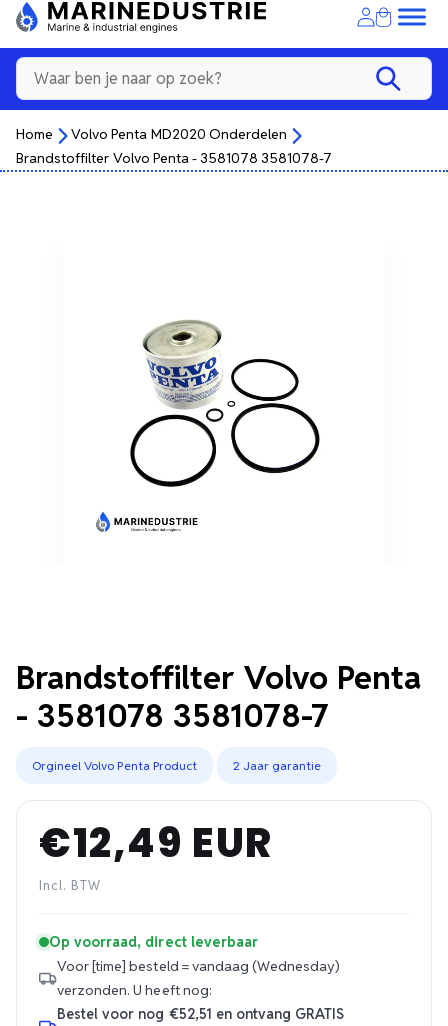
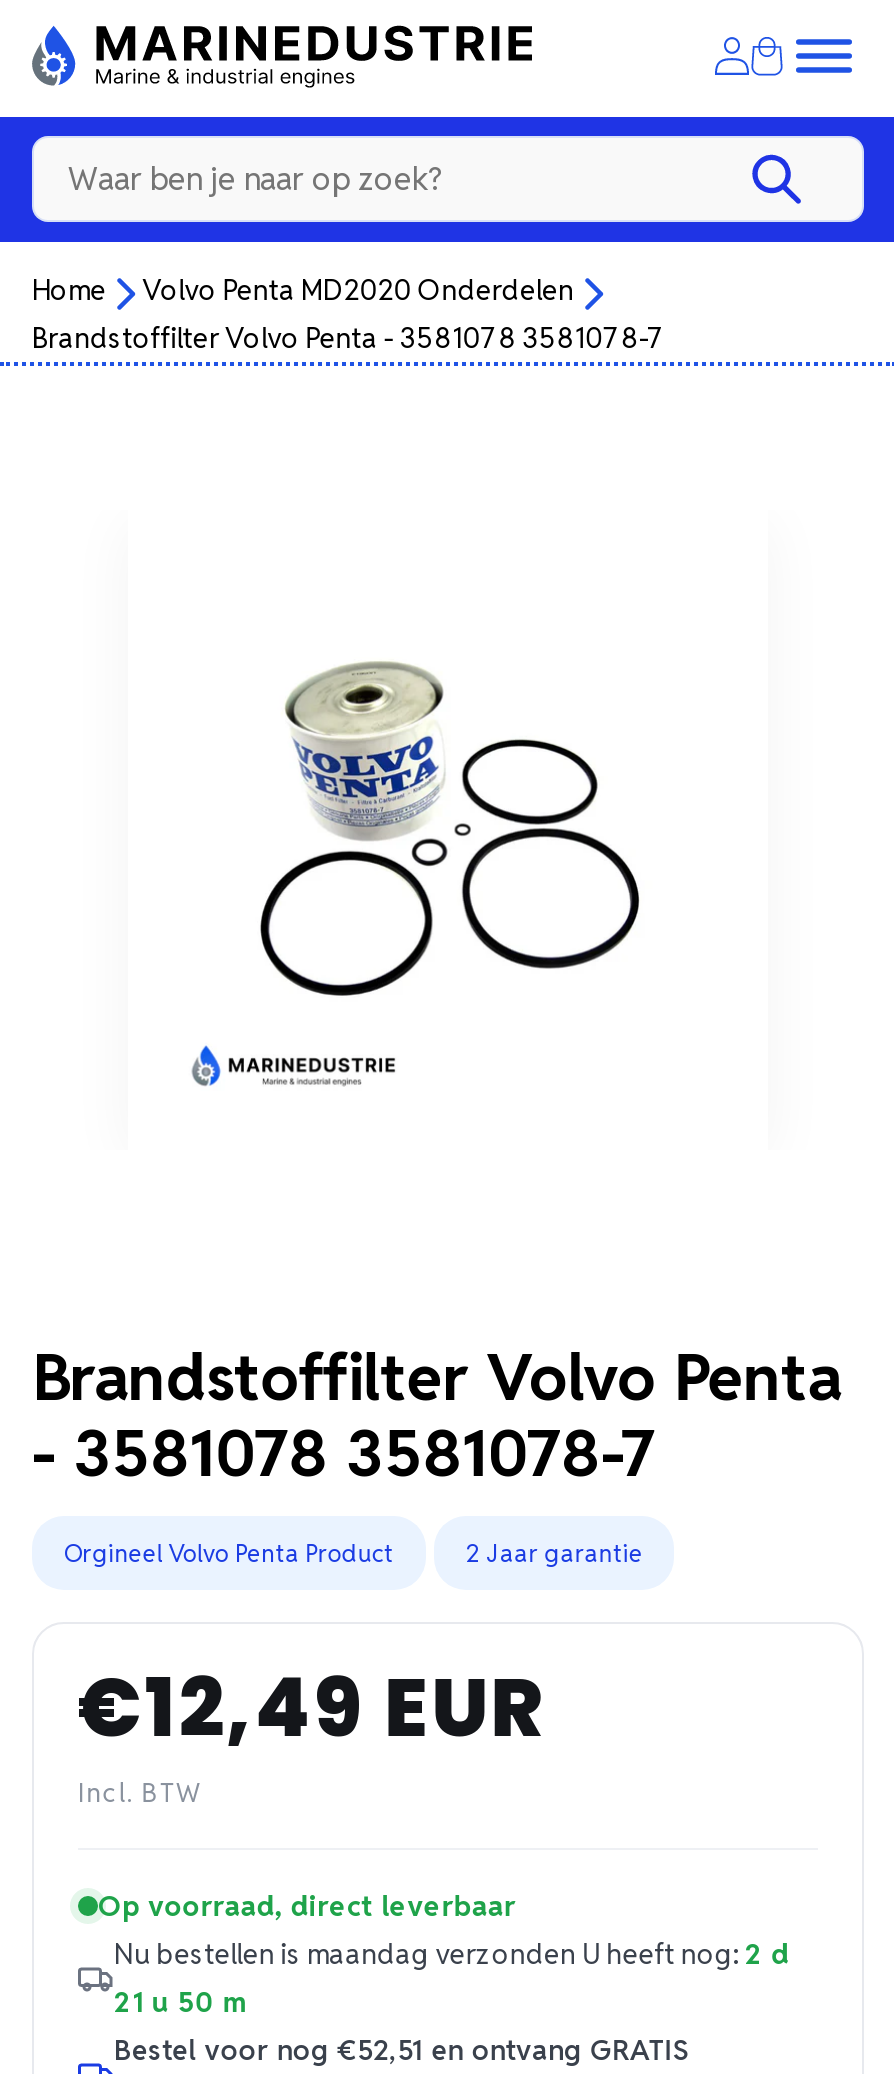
- Voor [time] besteld = vandaag (Wednesday)
- verzonden. U heeft nog:
+ Nu bestellen is maandag verzonden U heeft nog: 2 d
+ 21 u 50 m
